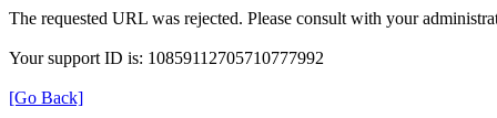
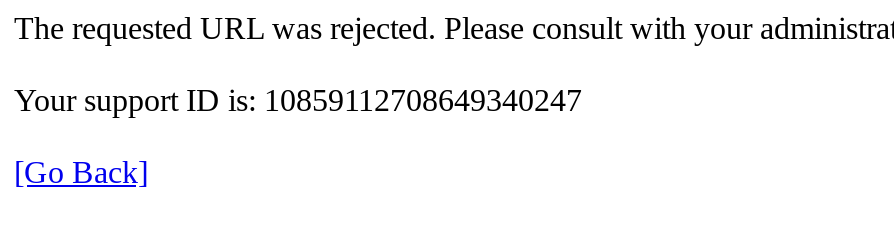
- Your support ID is: 10859112705710777992
+ Your support ID is: 10859112708649340247
